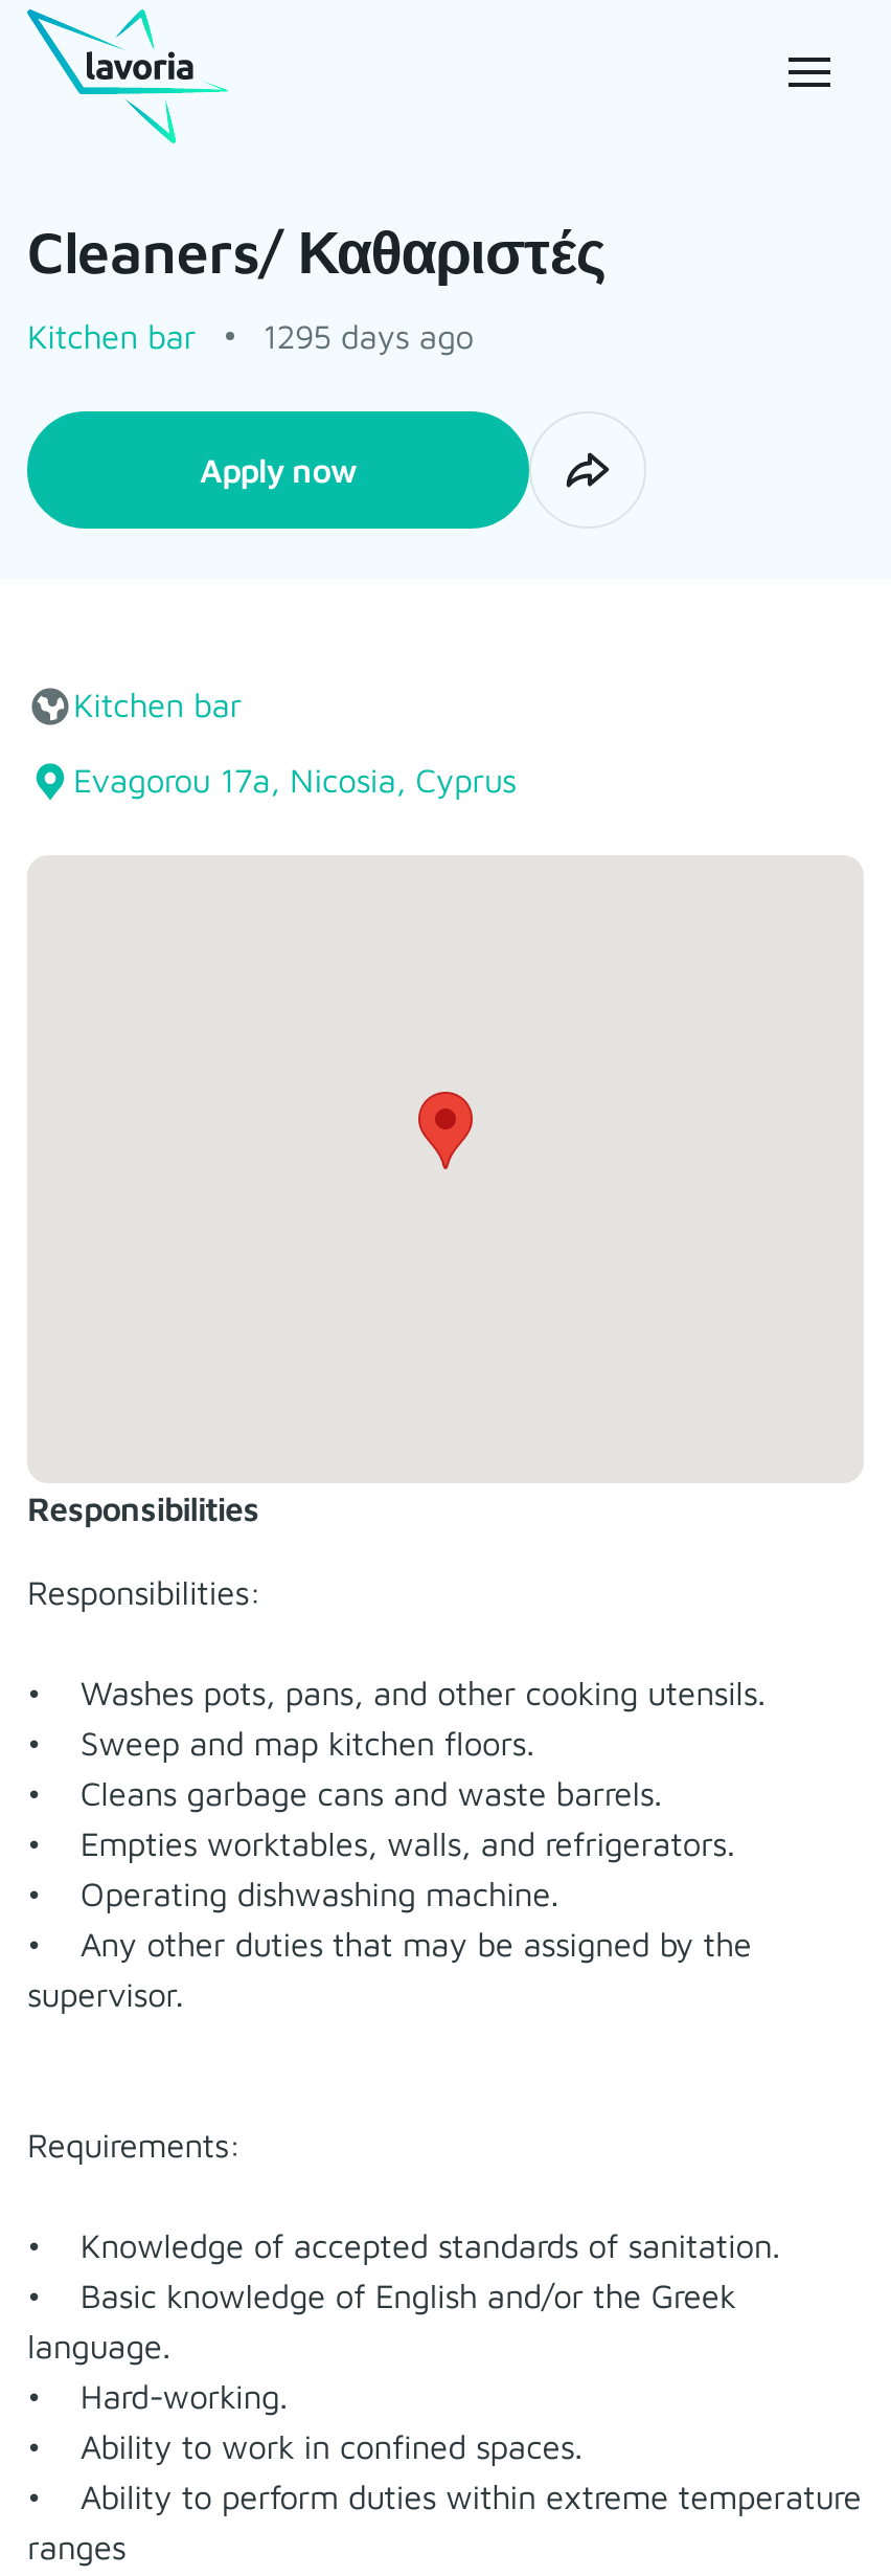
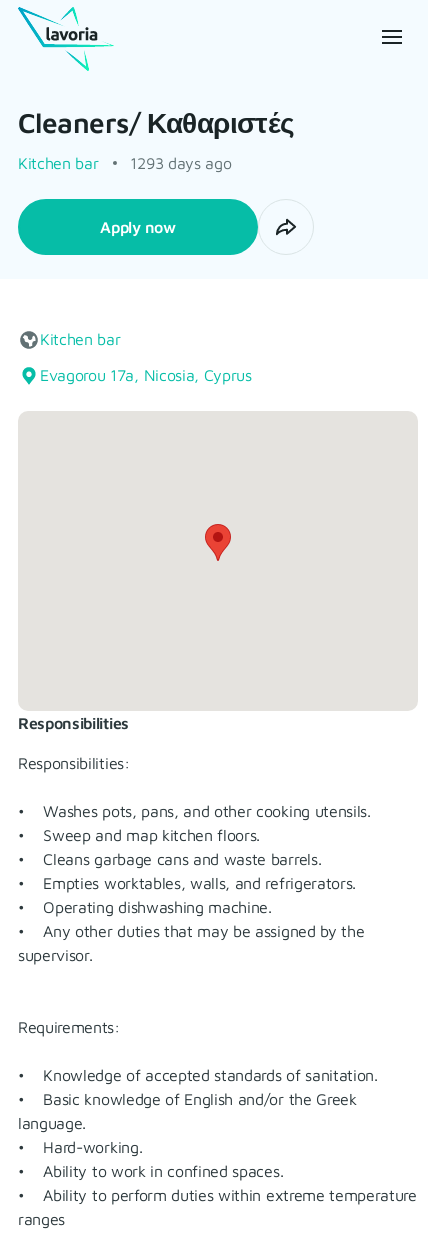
- Kitchen bar 1295 days ago
+ Kitchen bar 1293 days ago
